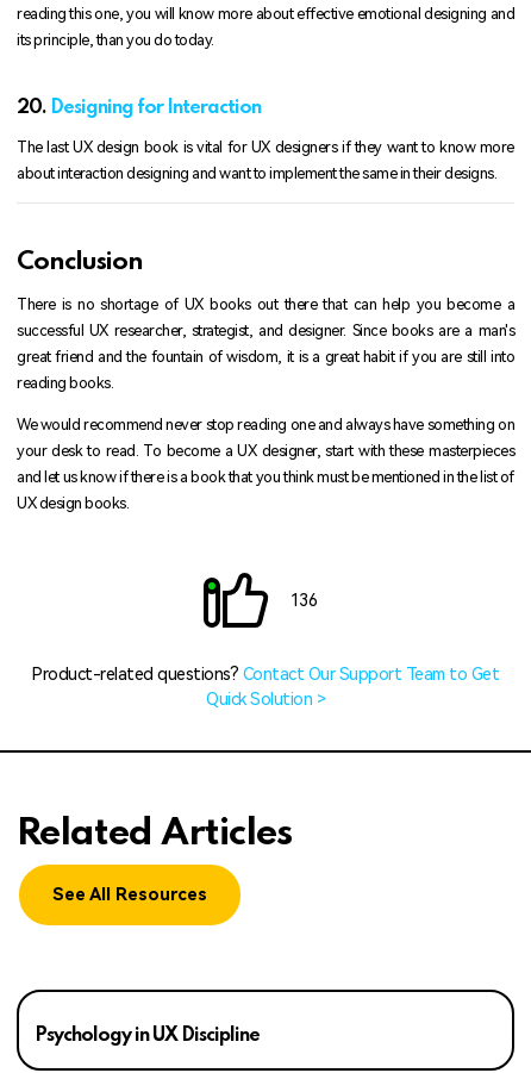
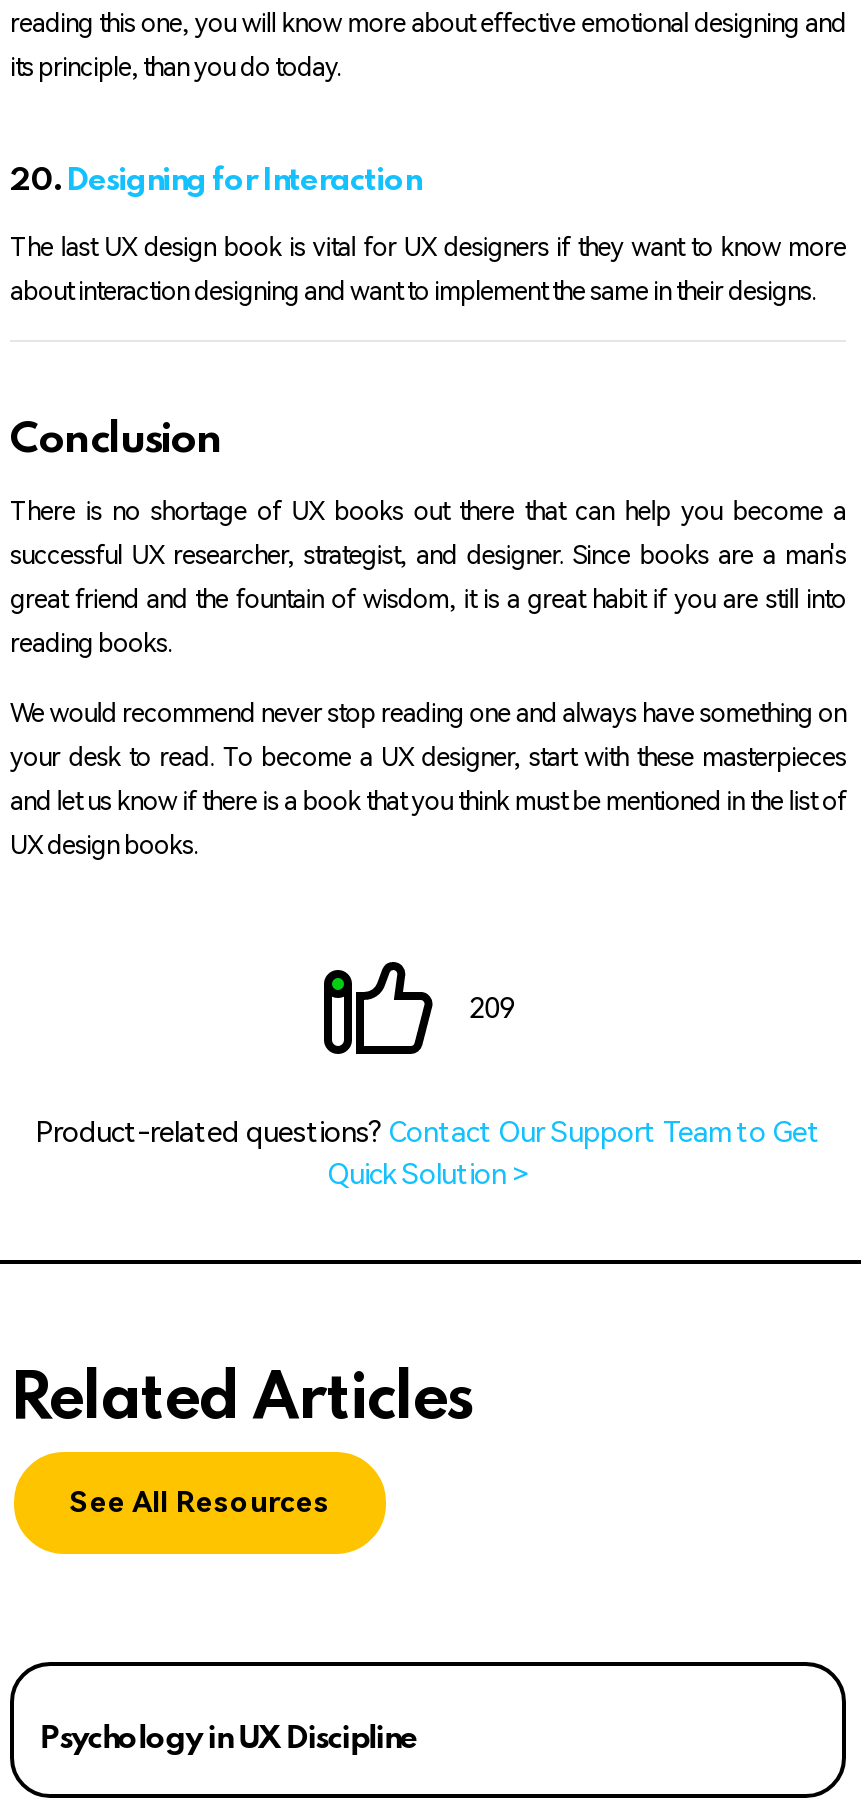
- 136
+ 209
